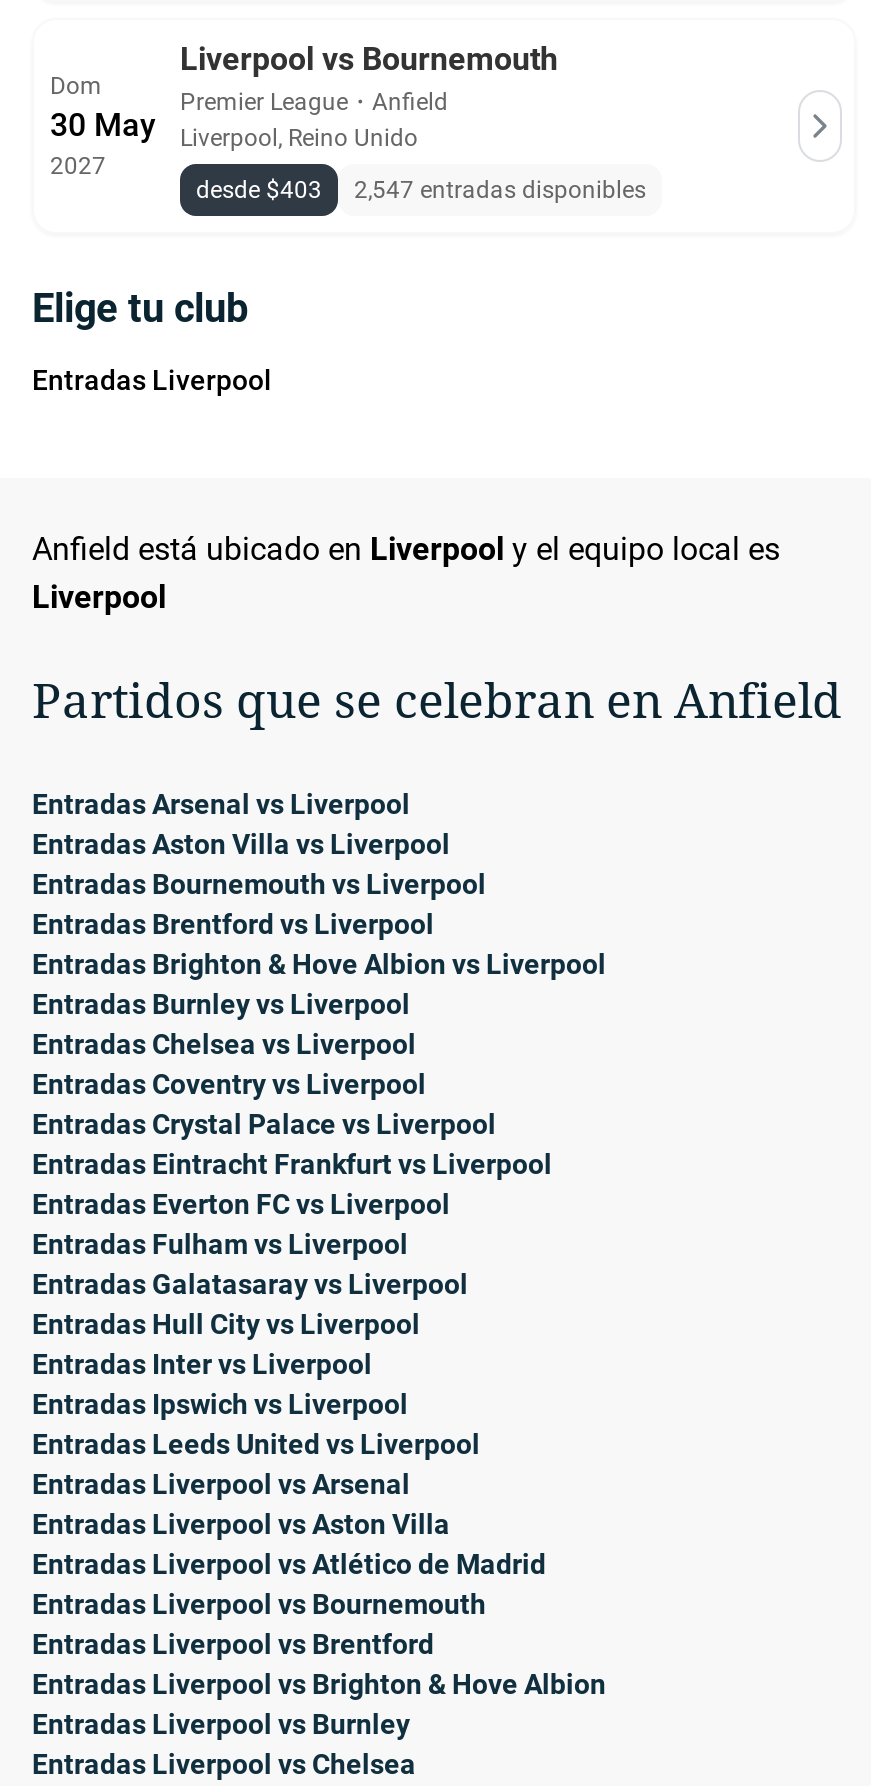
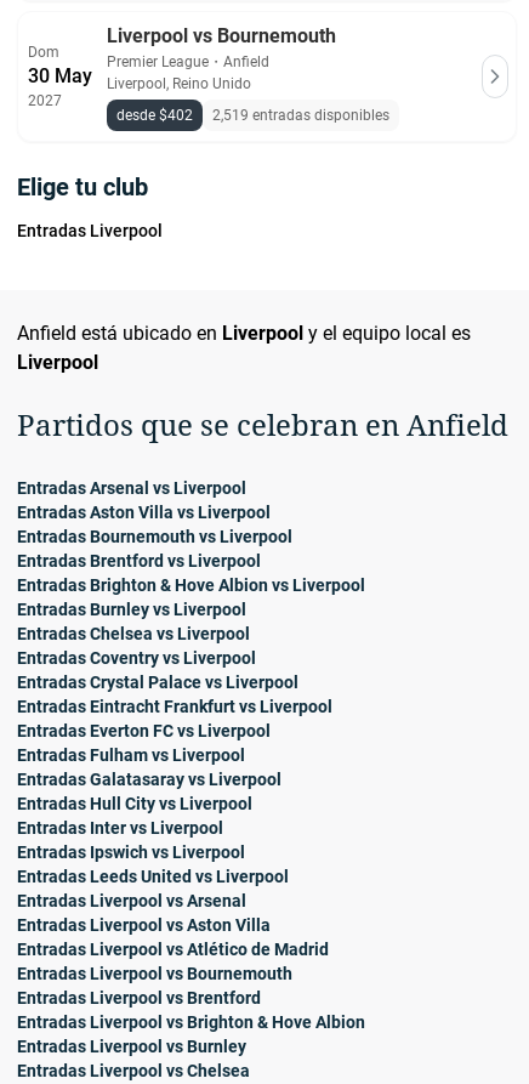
- desde $403
+ desde $402

- 2,547 entradas disponibles
+ 2,519 entradas disponibles
